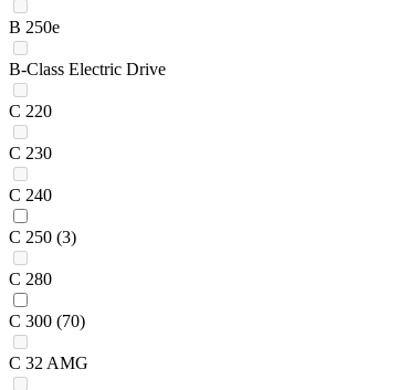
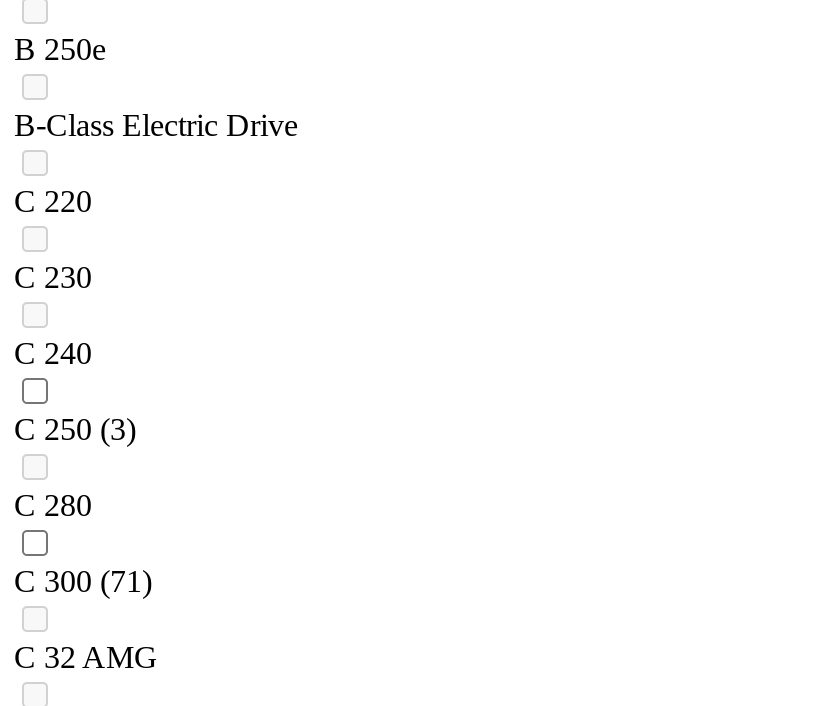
- C 300 (70)
+ C 300 (71)
